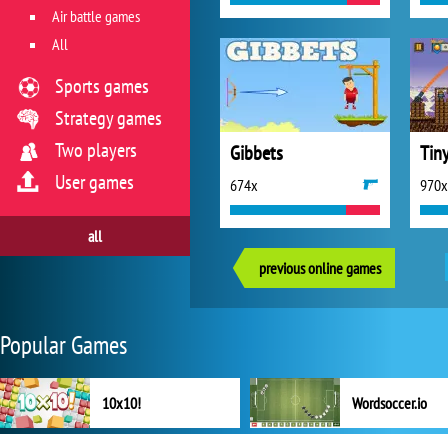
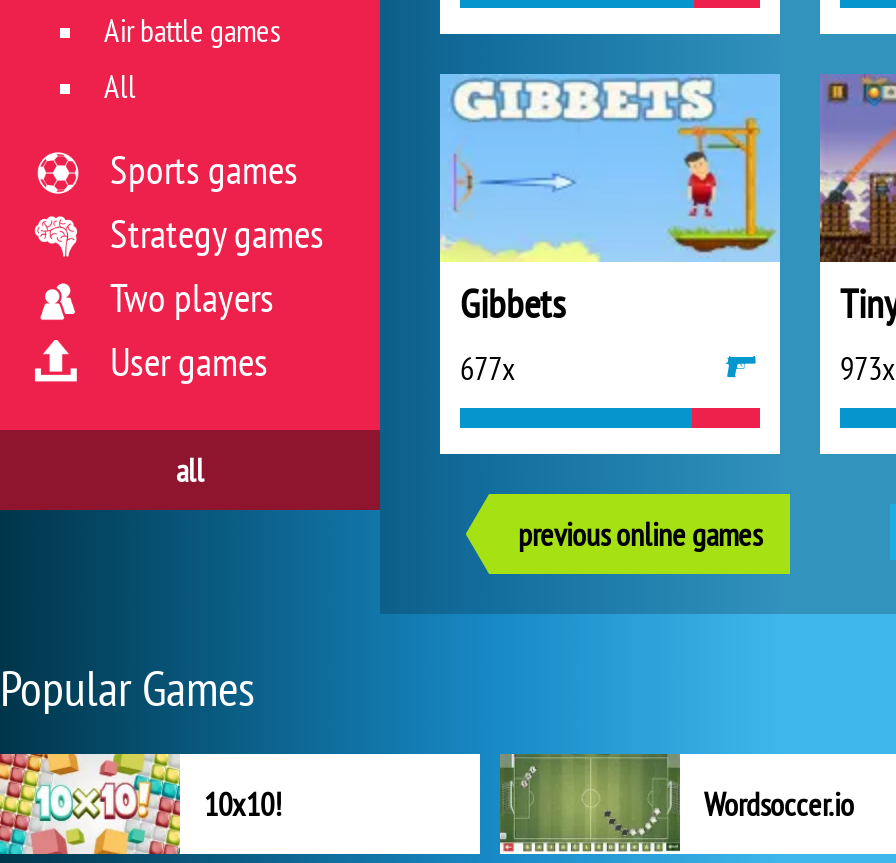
- 674x
+ 677x

- 970x
+ 973x
